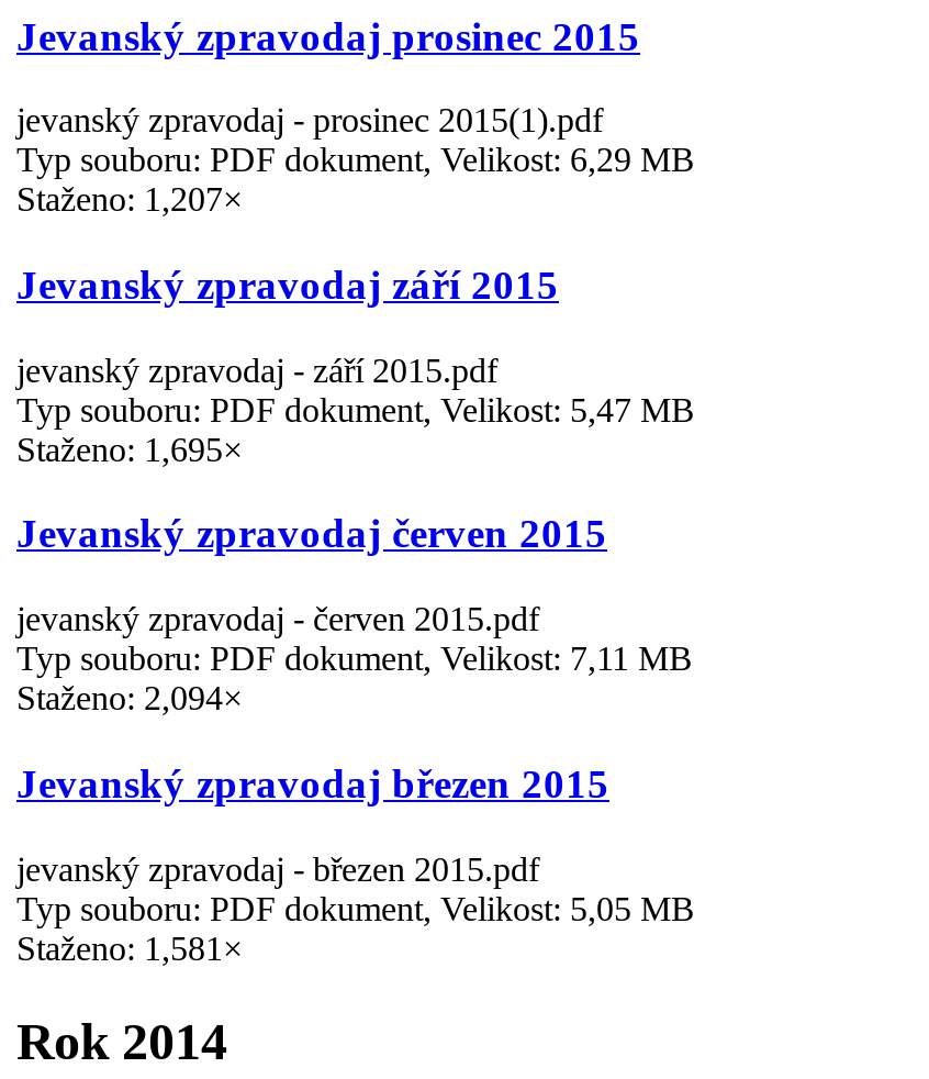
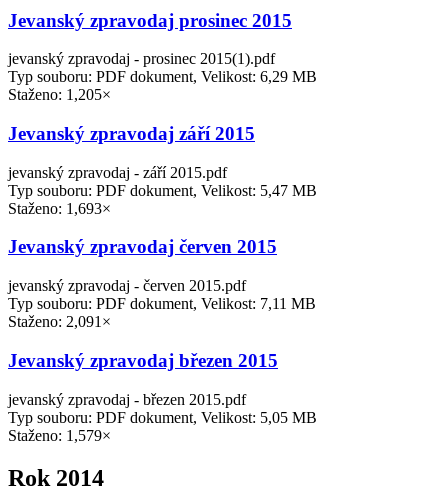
- Staženo: 1,207×
+ Staženo: 1,205×

- Staženo: 1,695×
+ Staženo: 1,693×

- Staženo: 2,094×
+ Staženo: 2,091×

- Staženo: 1,581×
+ Staženo: 1,579×
